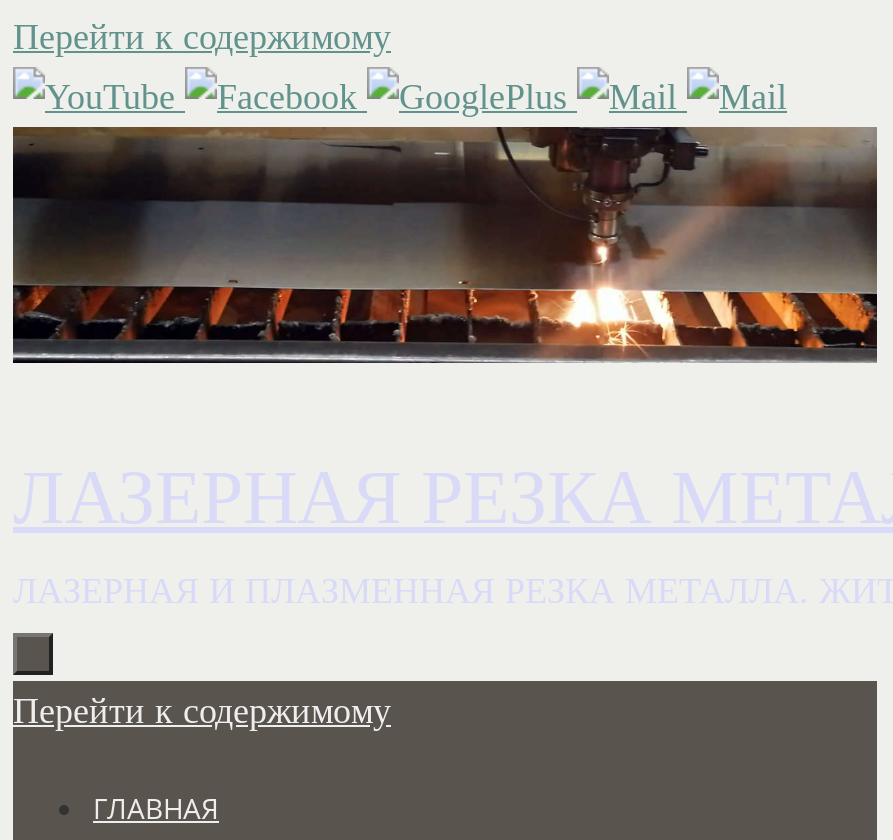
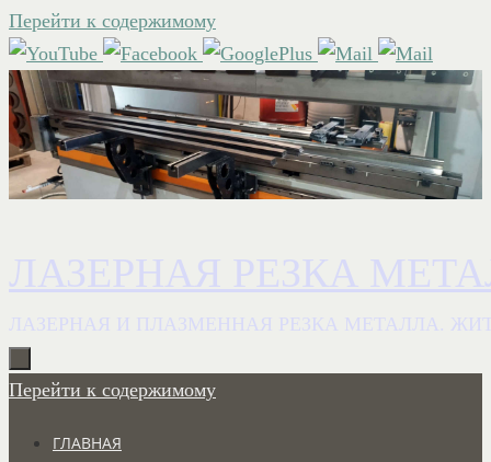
- [image]
+ [image]
